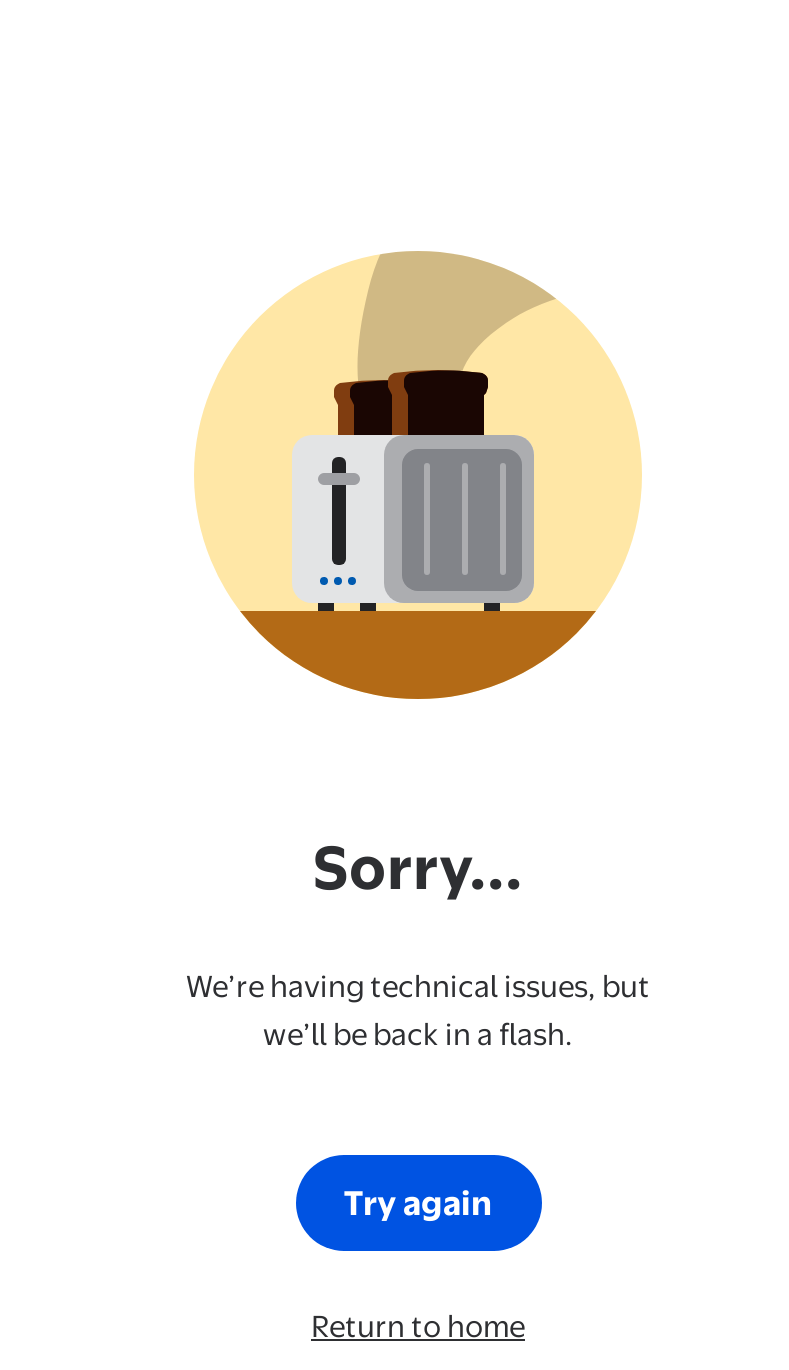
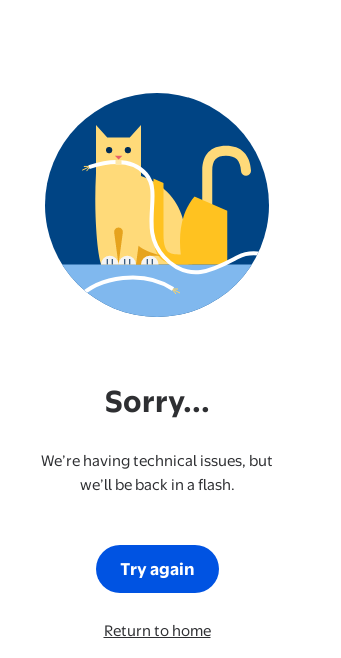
- [image]
+ [image]
